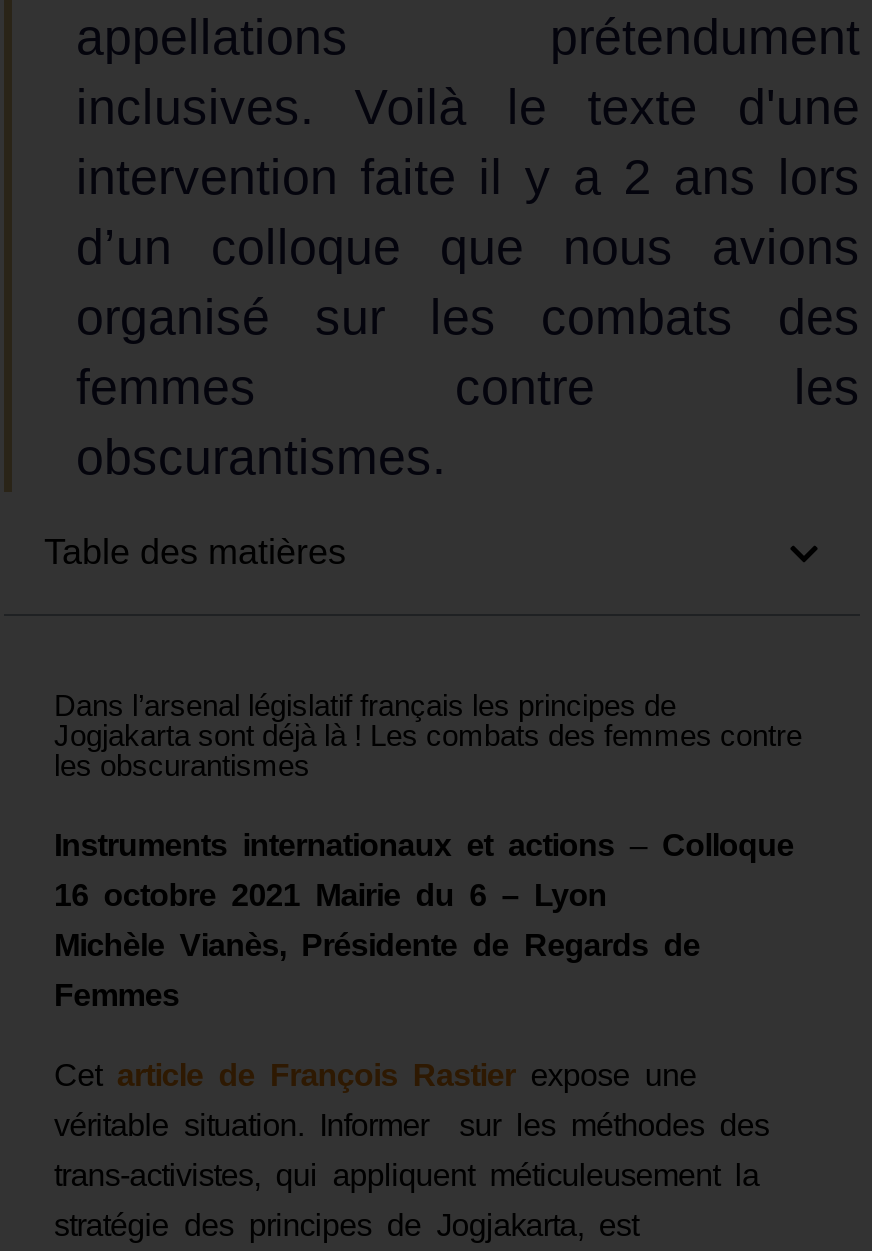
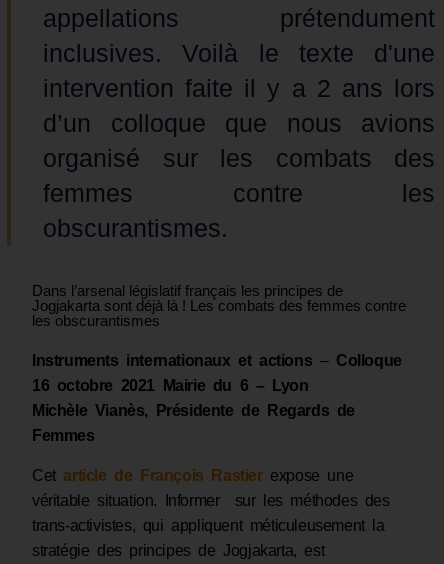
- Table des matières
